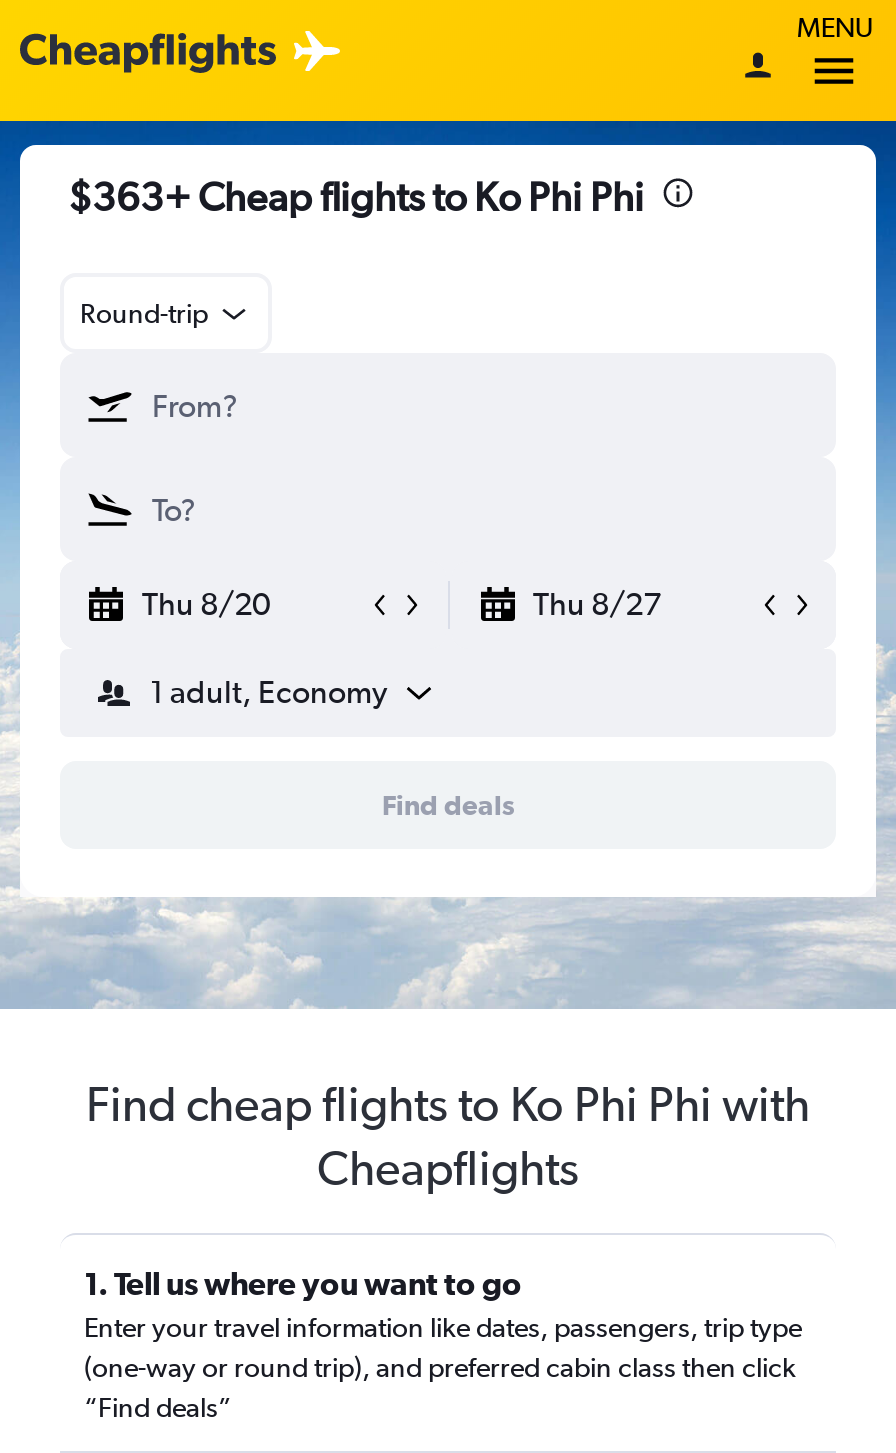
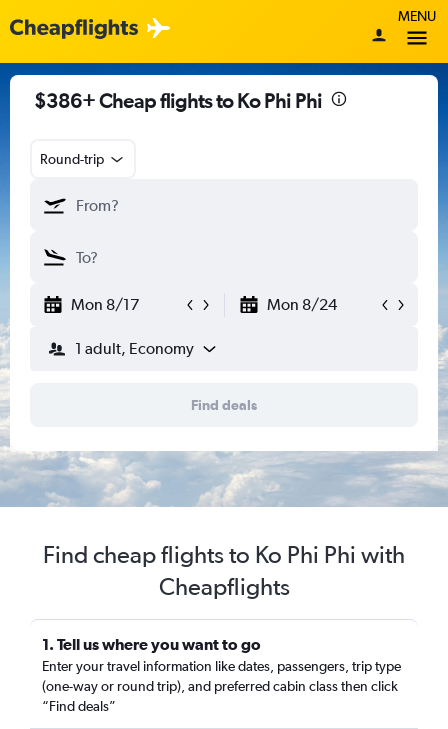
- $363+ Cheap flights to Ko Phi Phi
+ $386+ Cheap flights to Ko Phi Phi

- Thu 8/20
- Thu 8/27
+ Mon 8/17
+ Mon 8/24
